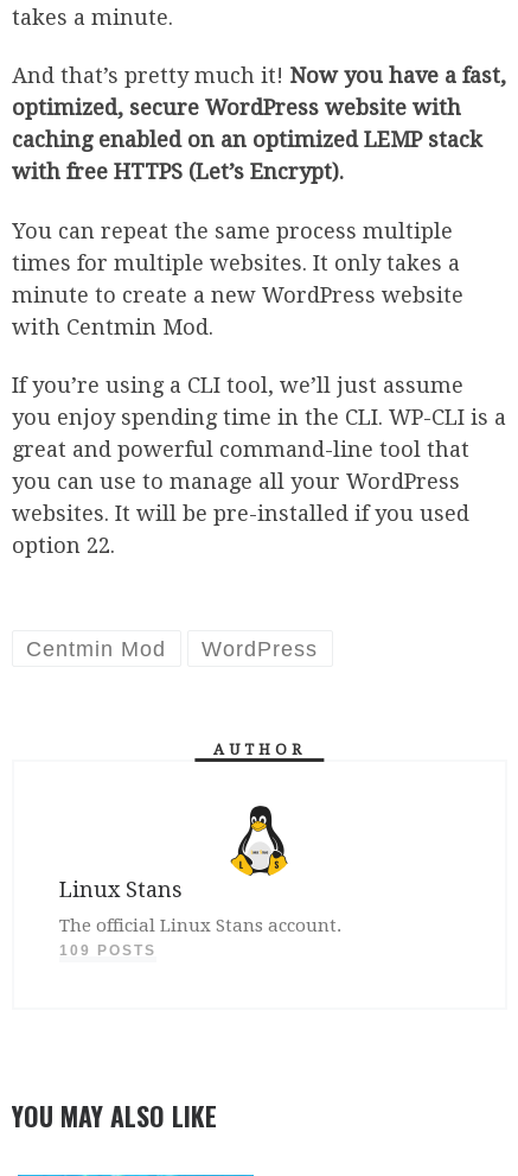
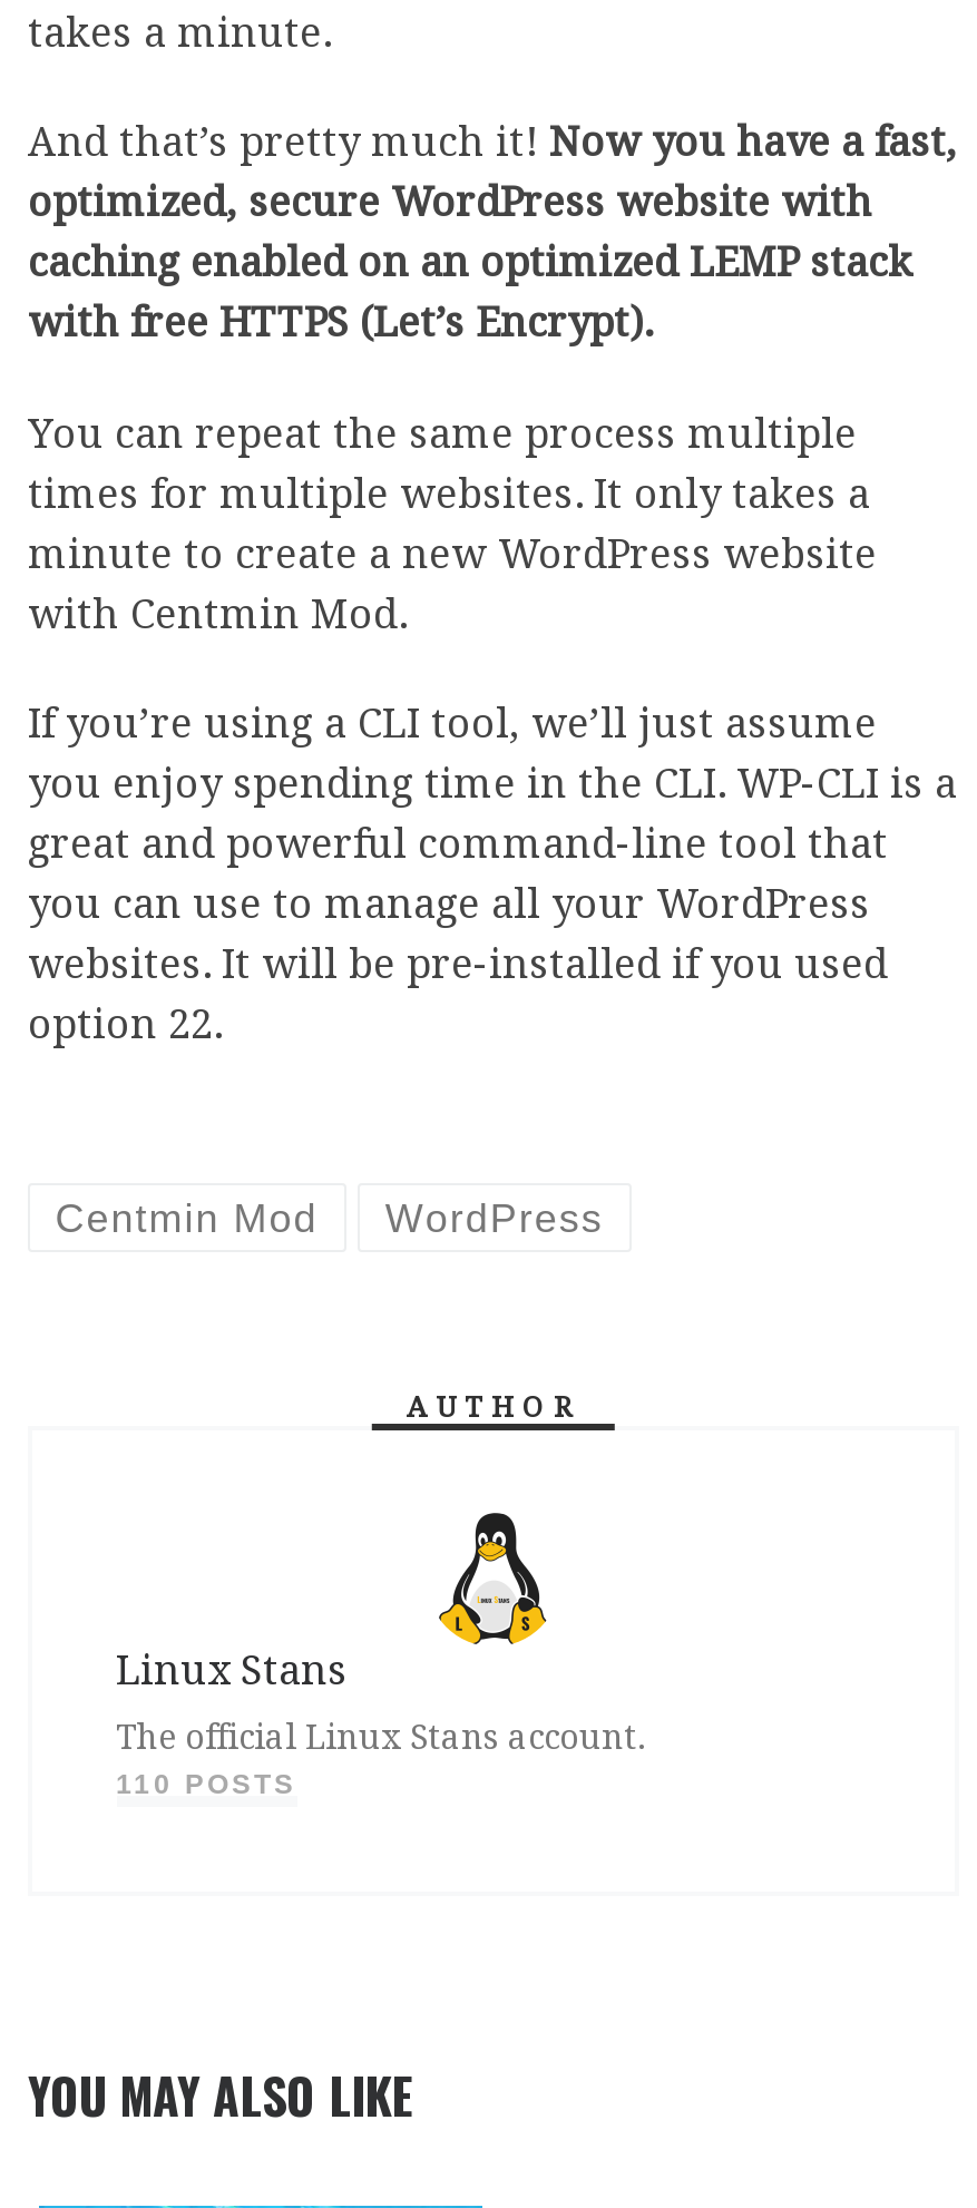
- 109 POSTS
+ 110 POSTS
